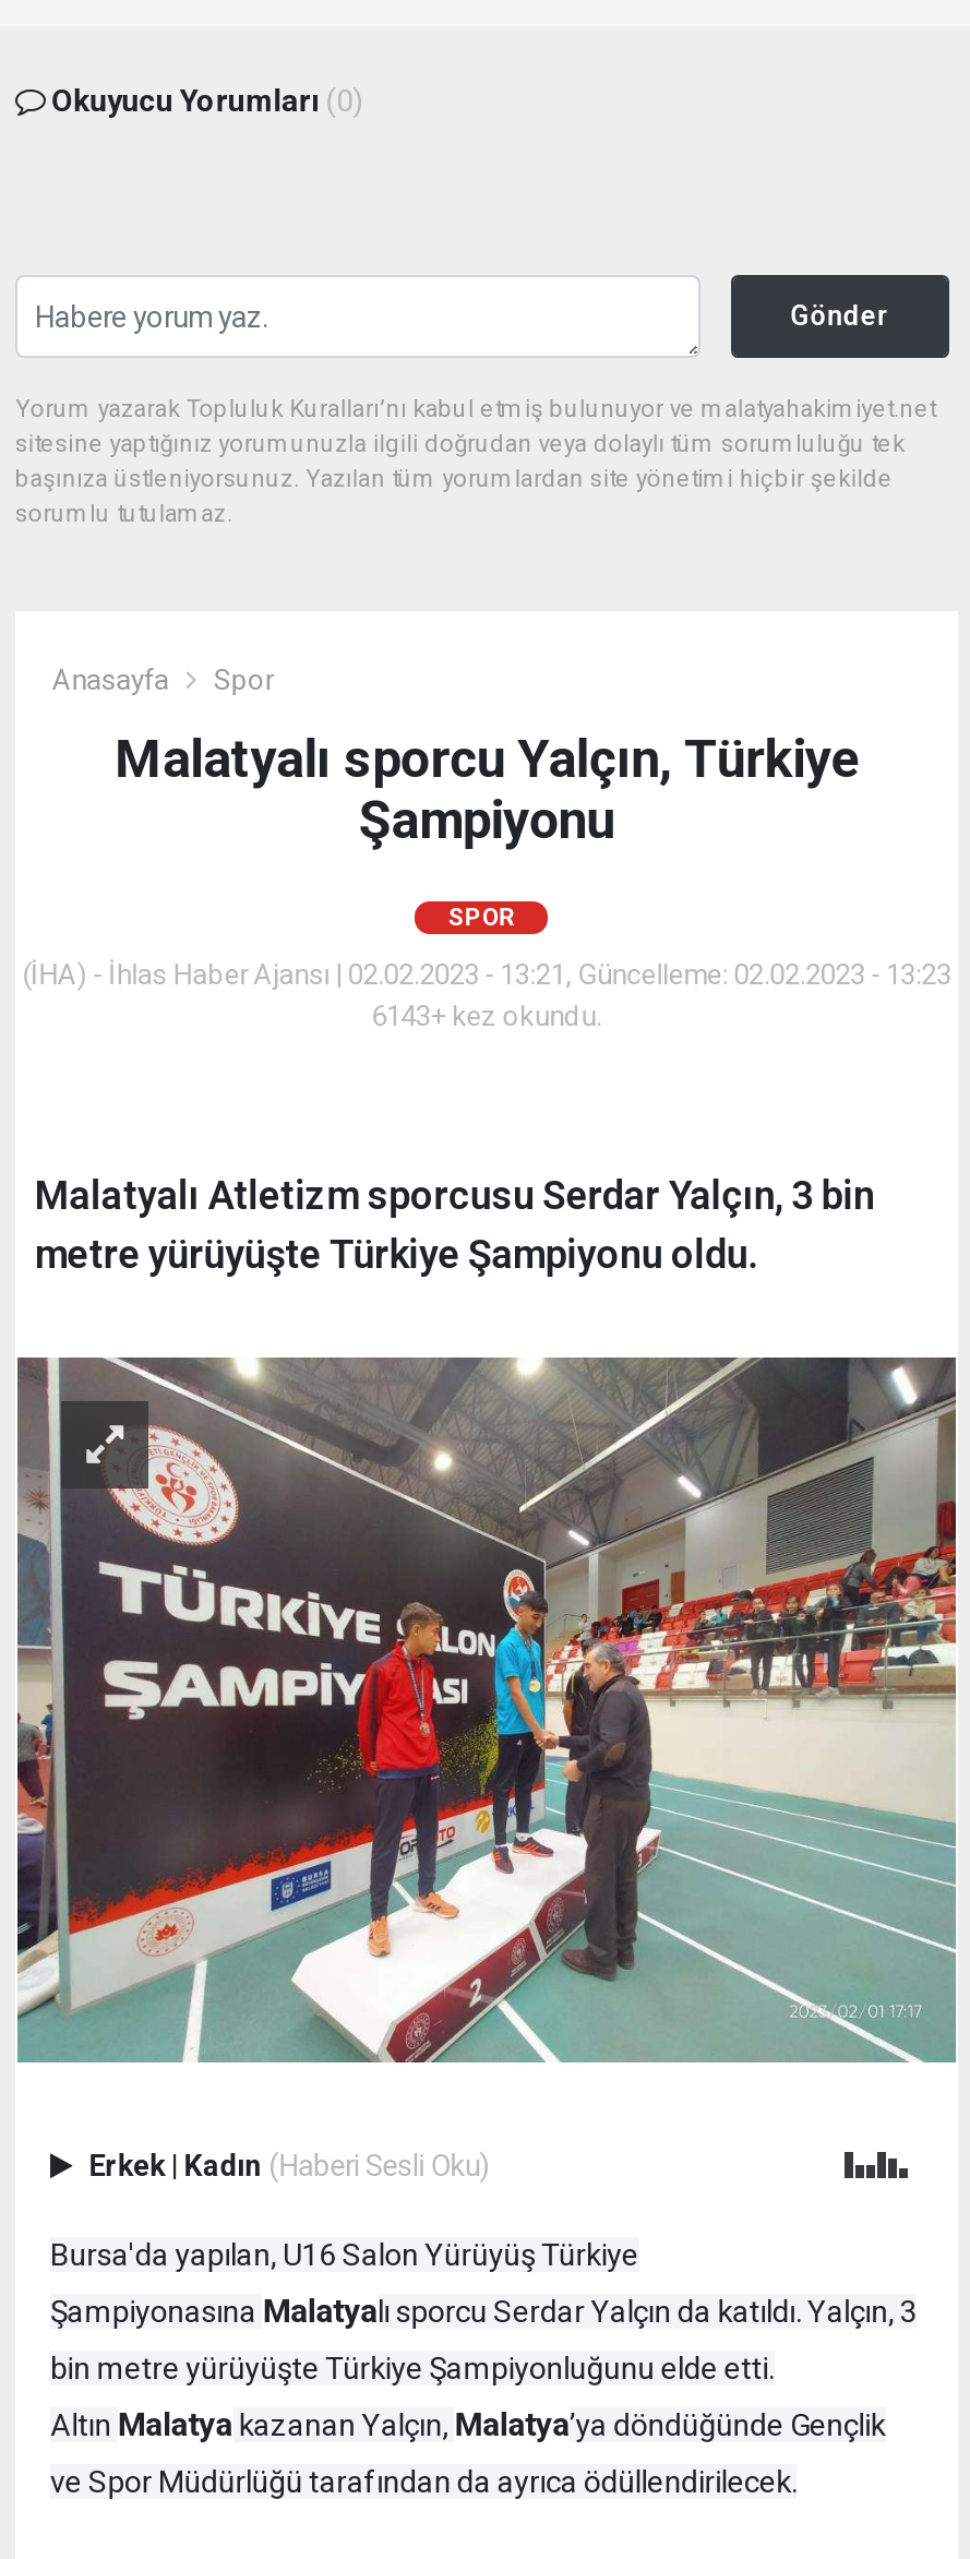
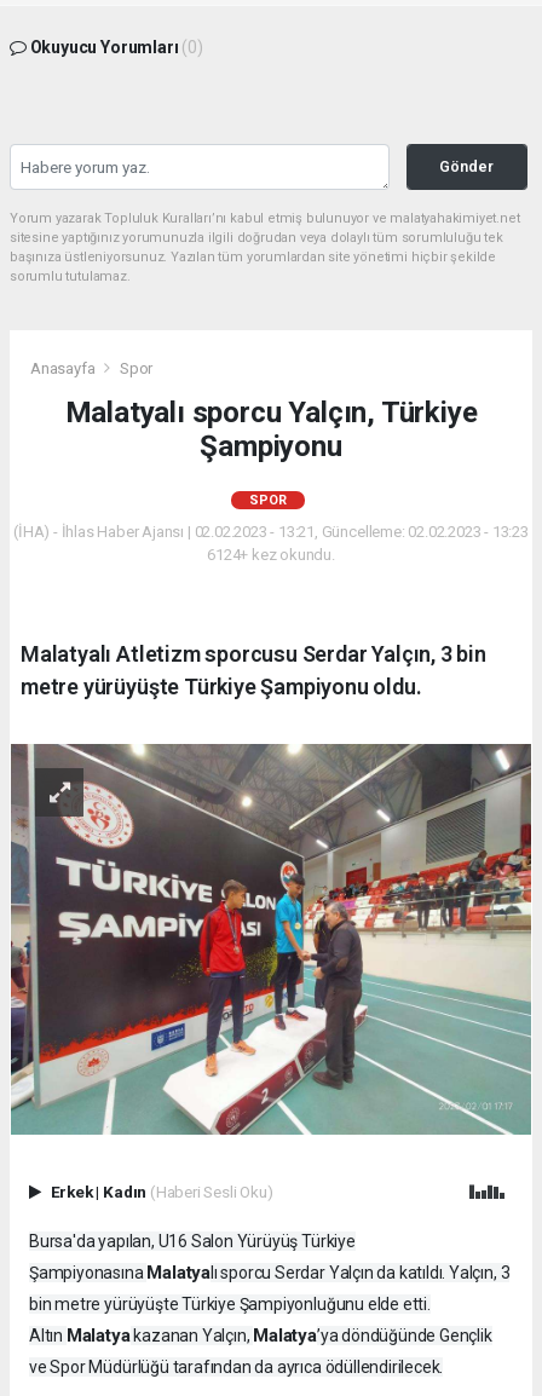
- 6143+ kez okundu.
+ 6124+ kez okundu.
